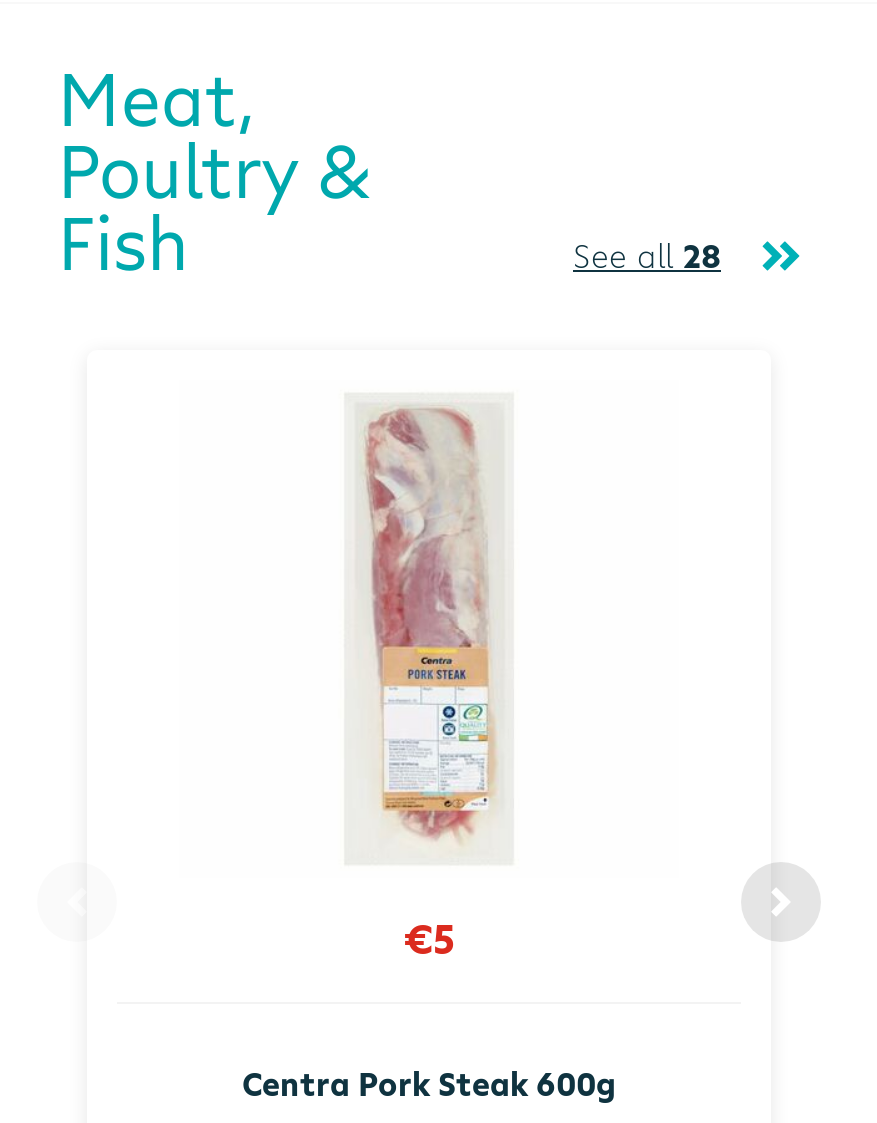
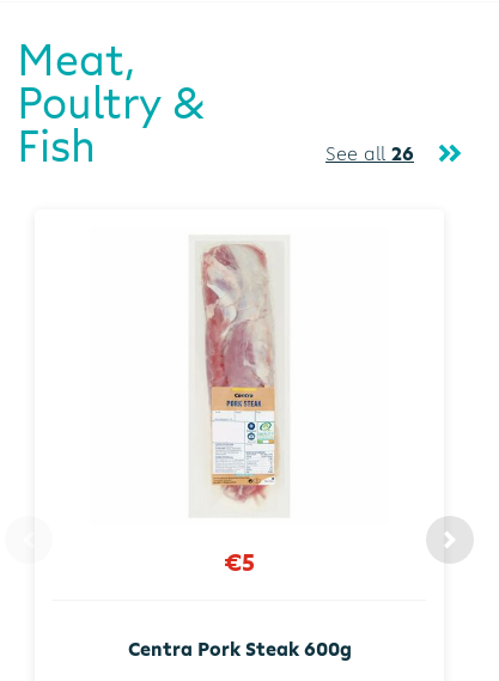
- See all 28
+ See all 26
